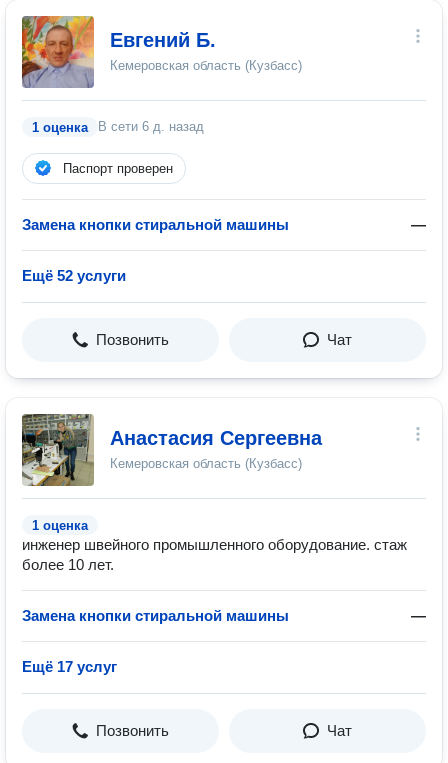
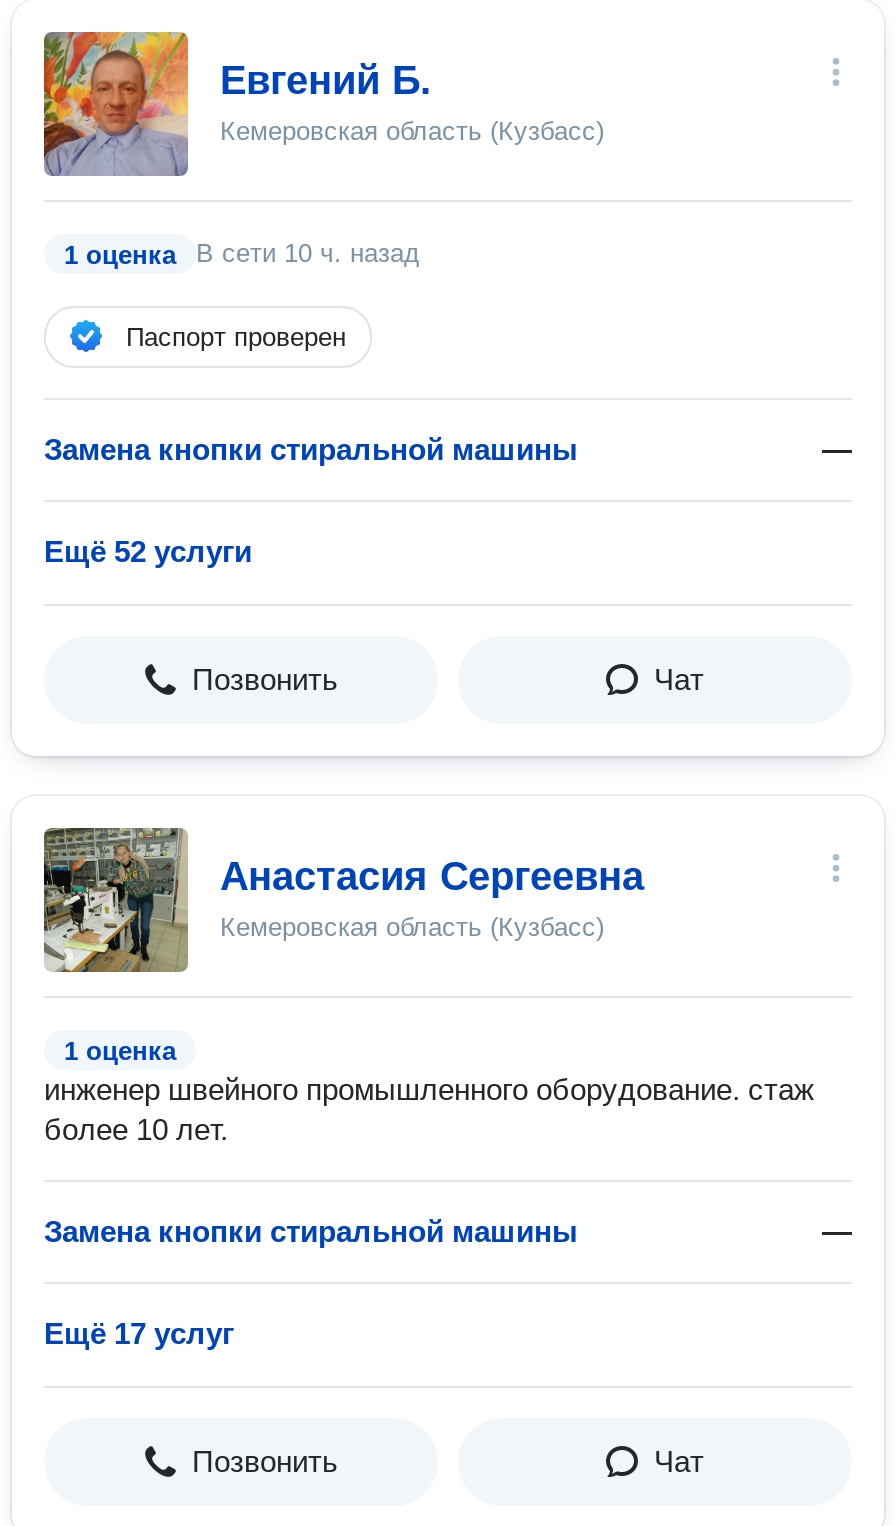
- 1 оценка В сети 6 д. назад
+ 1 оценка В сети 10 ч. назад
